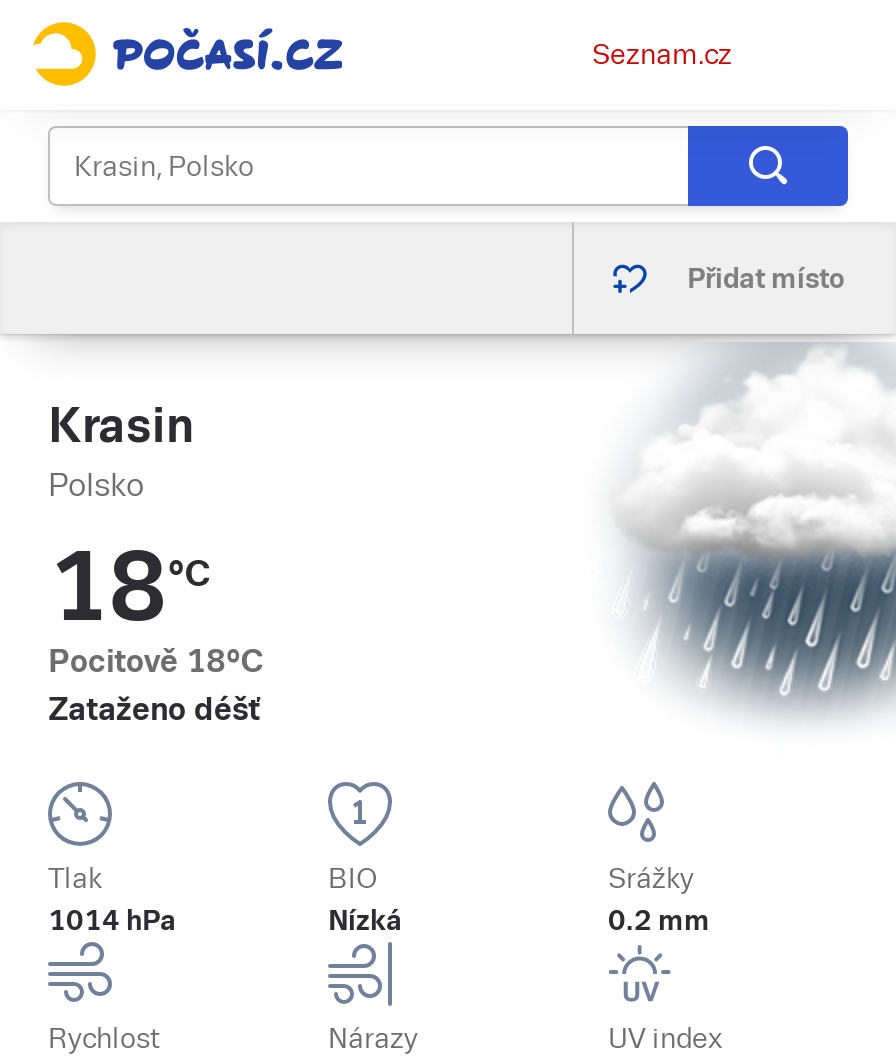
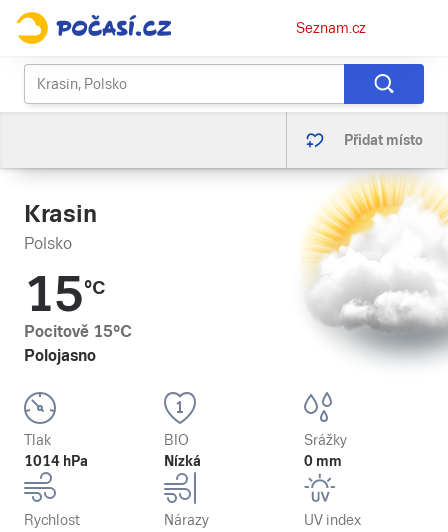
- [image]
+ [image]

- 18°C
- Pocitově 18°C
- Zataženo déšť
+ 15°C
+ Pocitově 15°C
+ Polojasno

- 0.2 mm
+ 0 mm
